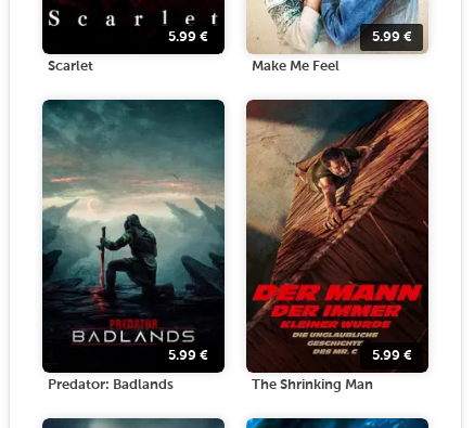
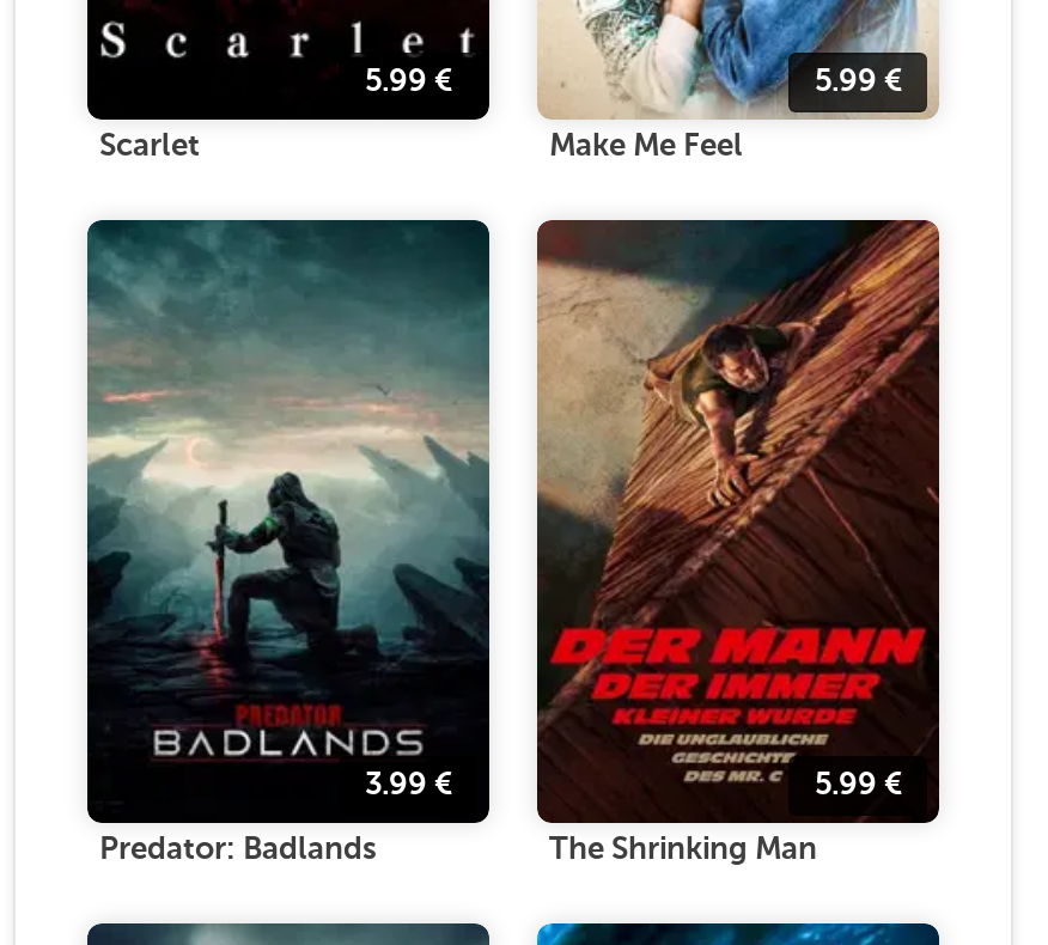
- 5.99 €
+ 3.99 €
